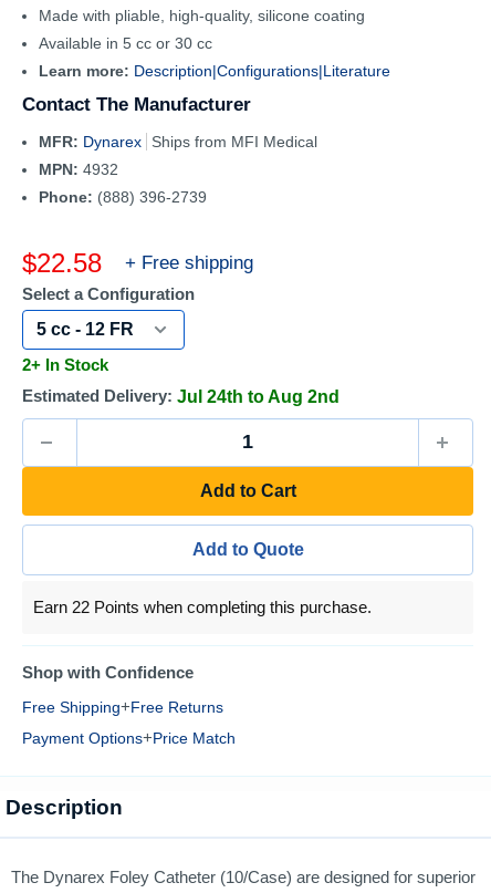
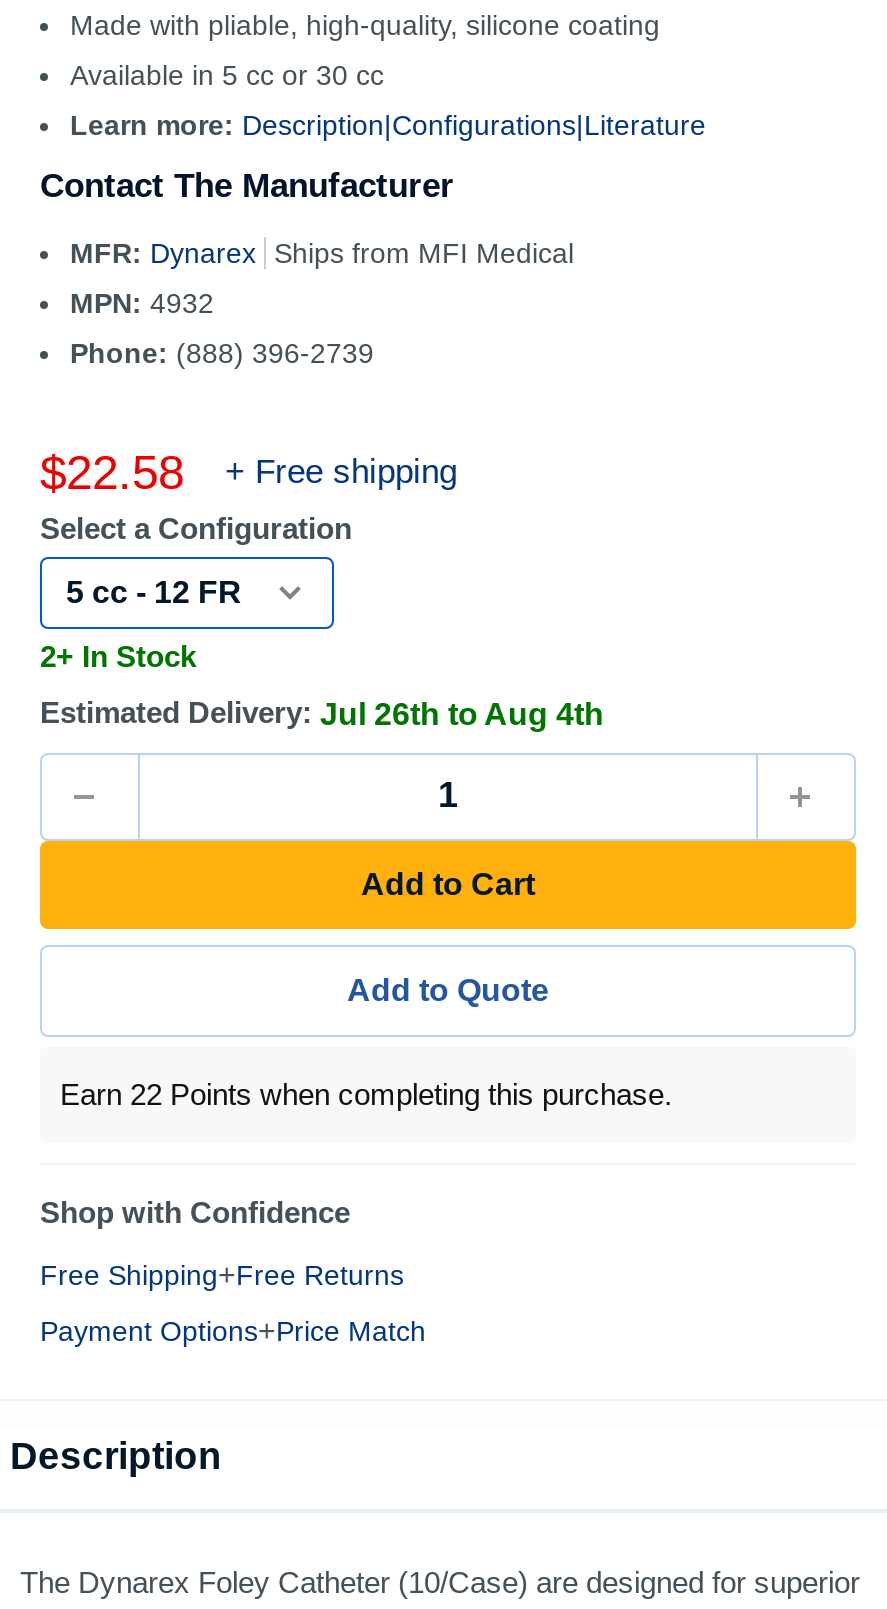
- Estimated Delivery: Jul 24th to Aug 2nd
+ Estimated Delivery: Jul 26th to Aug 4th
